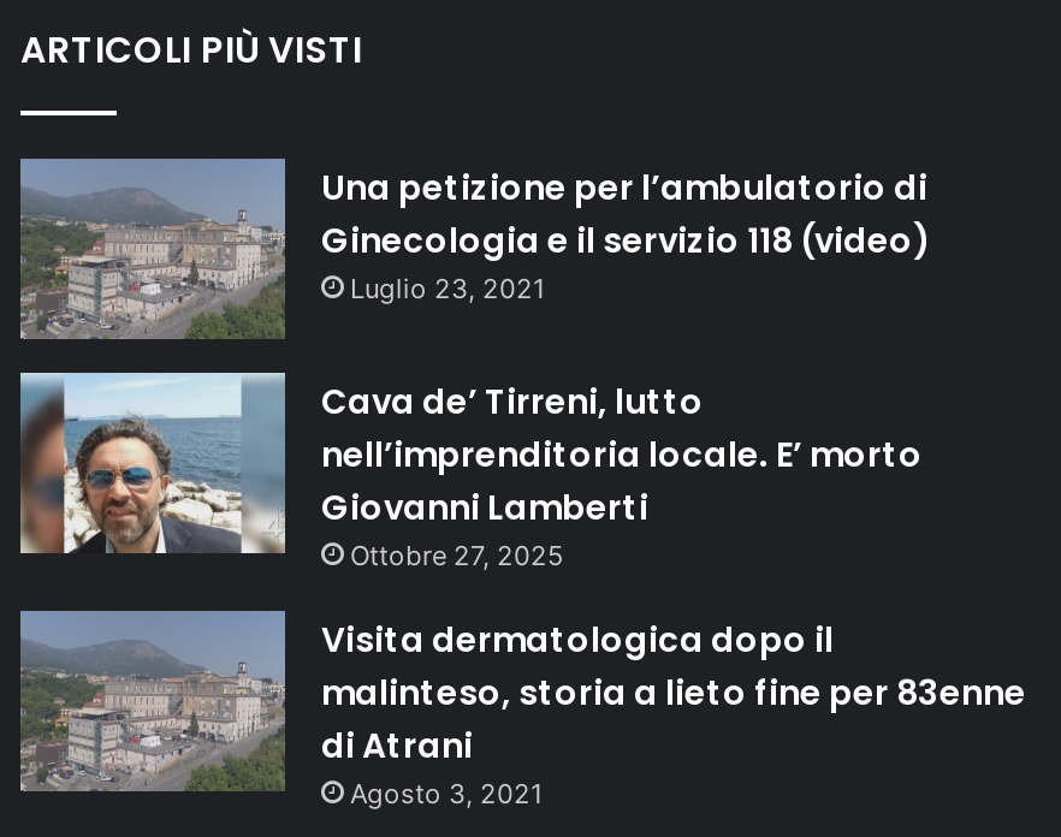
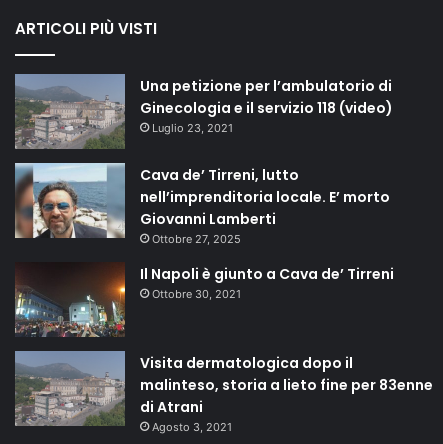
+ [image]
+ Il Napoli è giunto a Cava de’ Tirreni
+ Ottobre 30, 2021
